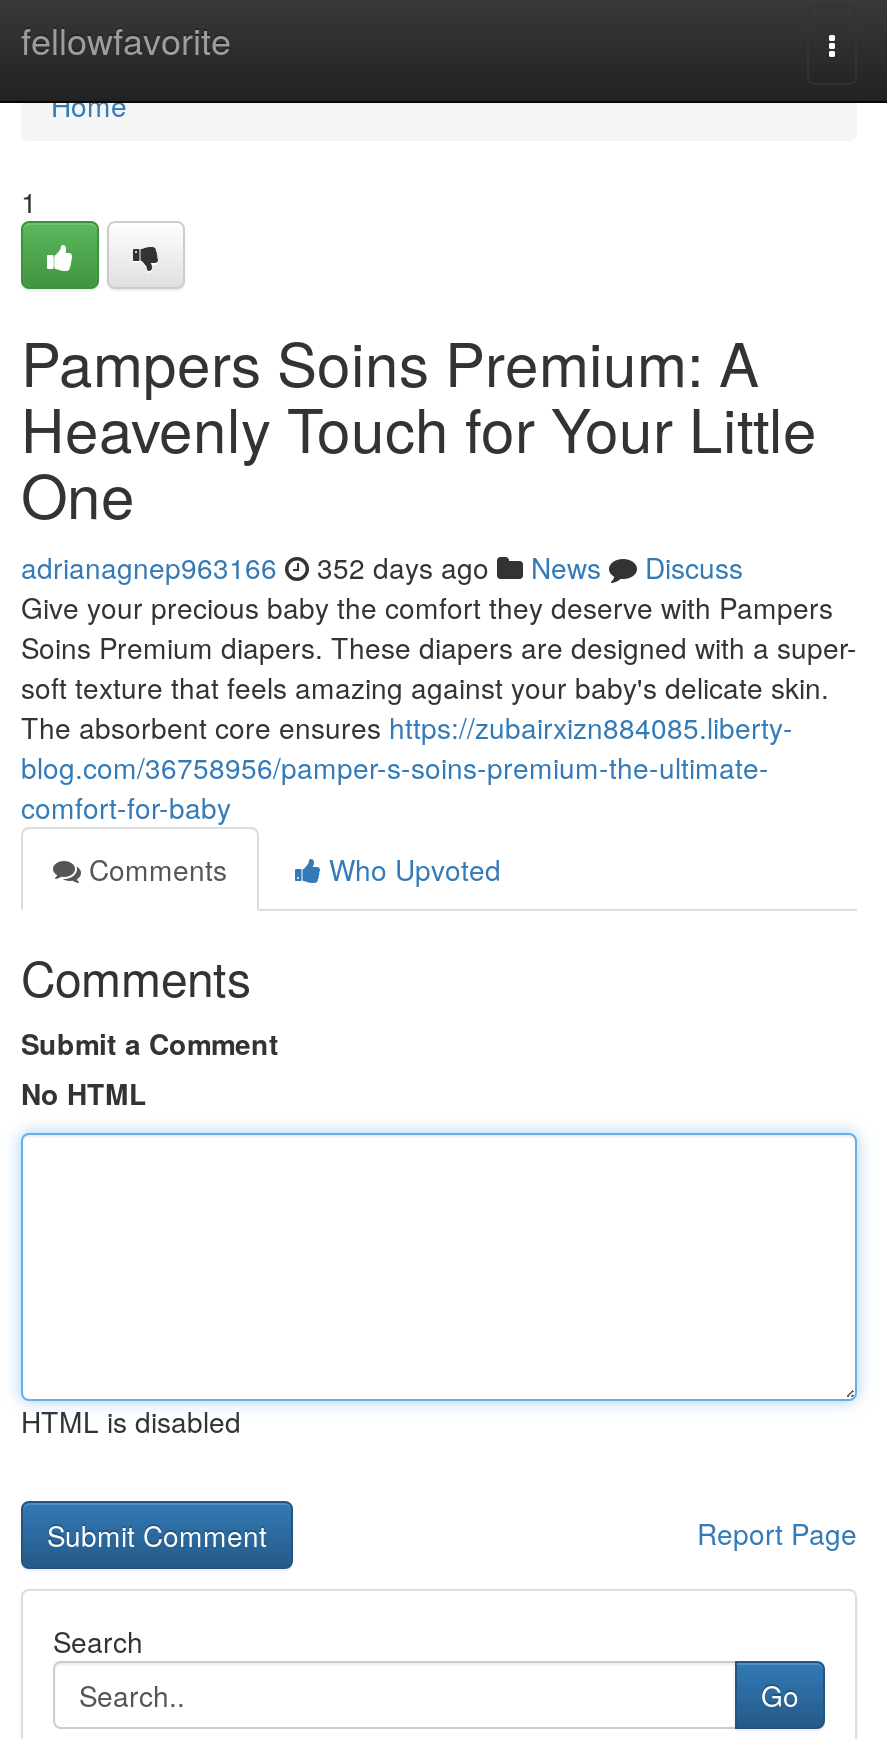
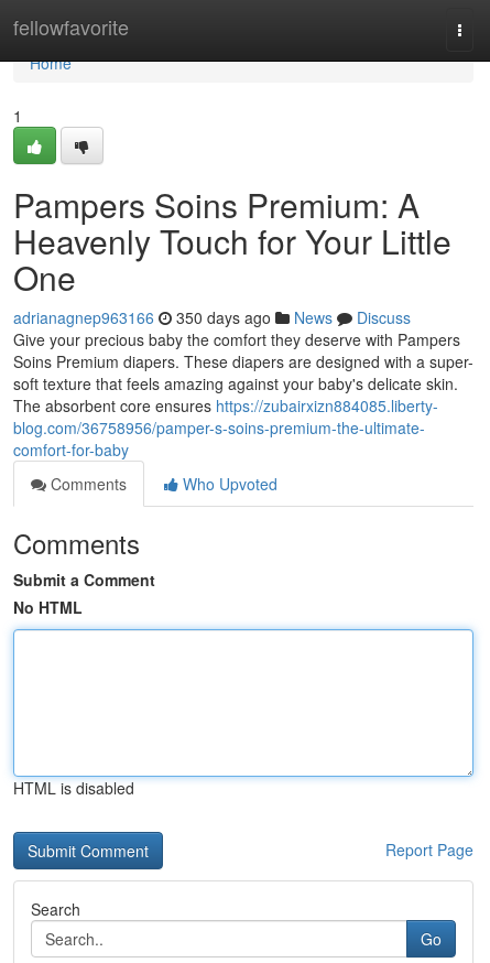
- adrianagnep963166 352 days ago News Discuss
+ adrianagnep963166 350 days ago News Discuss
